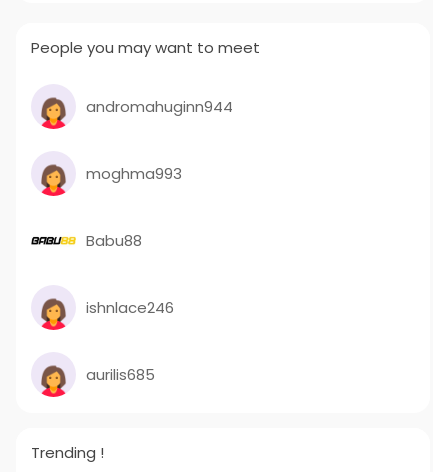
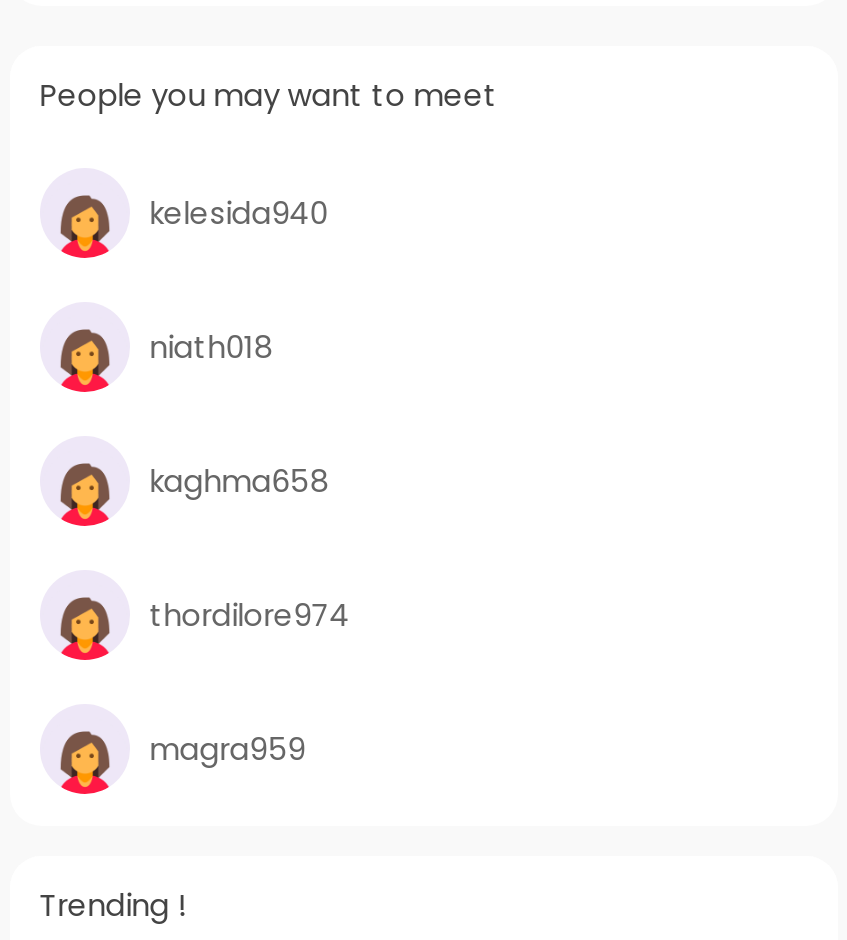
- andromahuginn944
+ kelesida940

- moghma993
+ niath018

- [image]
- Babu88
+ [image]
+ kaghma658

- ishnlace246
+ thordilore974

- aurilis685
+ magra959
